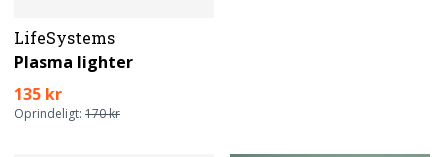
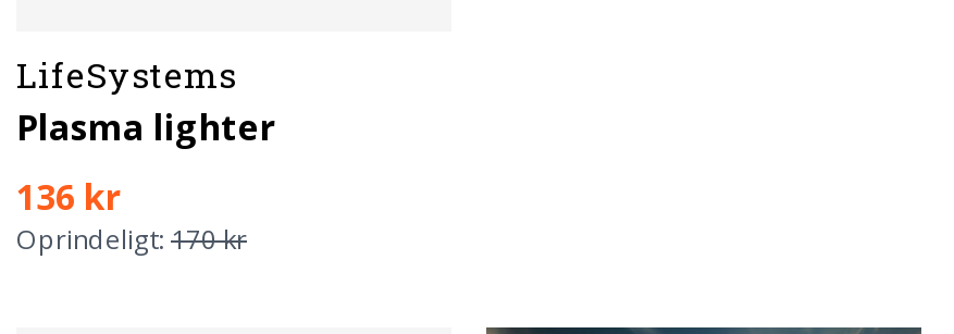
- 135 kr
+ 136 kr
